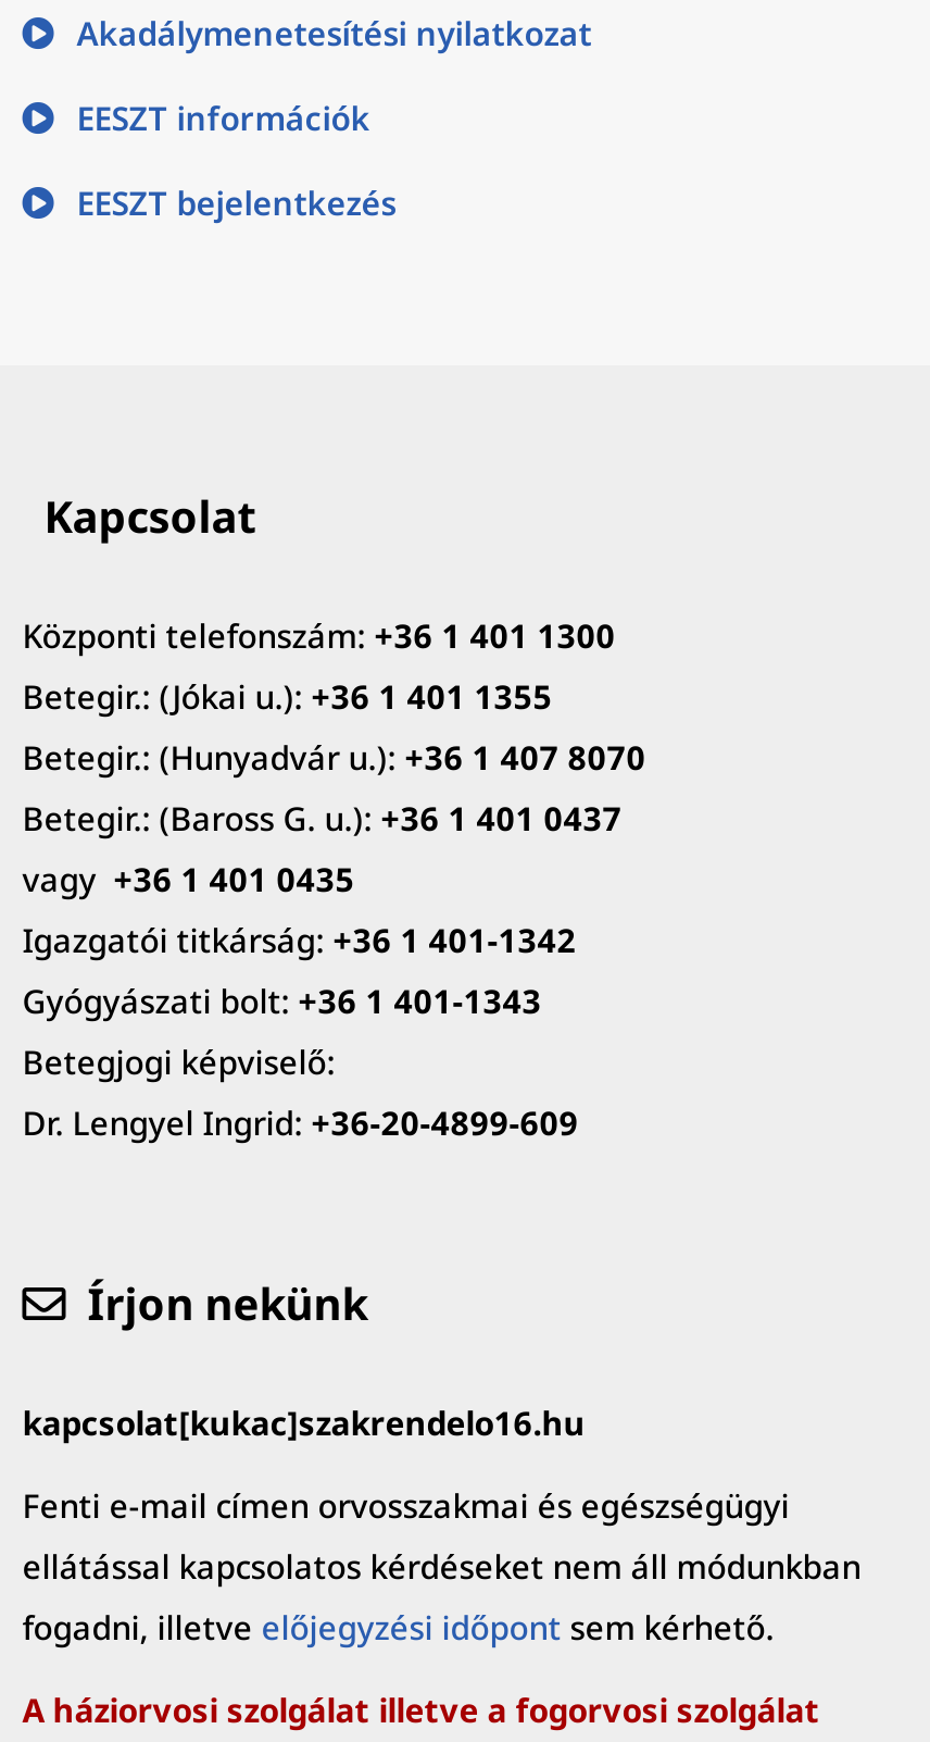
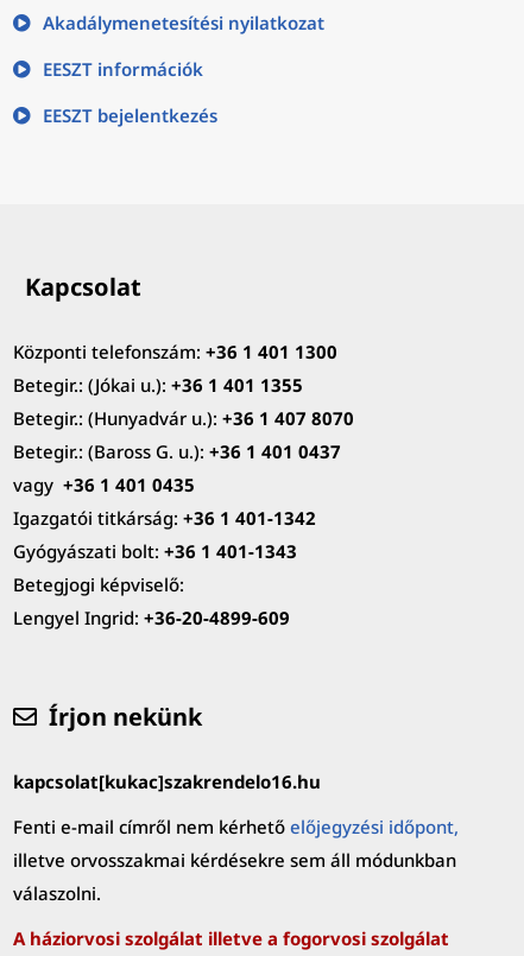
- Dr. Lengyel Ingrid: +36-20-4899-609
+ Lengyel Ingrid: +36-20-4899-609

- Fenti e-mail címen orvosszakmai és egészségügyi
- ellátással kapcsolatos kérdéseket nem áll módunkban
- fogadni, illetve előjegyzési időpont sem kérhető.
+ Fenti e-mail címről nem kérhető előjegyzési időpont,
+ illetve orvosszakmai kérdésekre sem áll módunkban
+ válaszolni.
